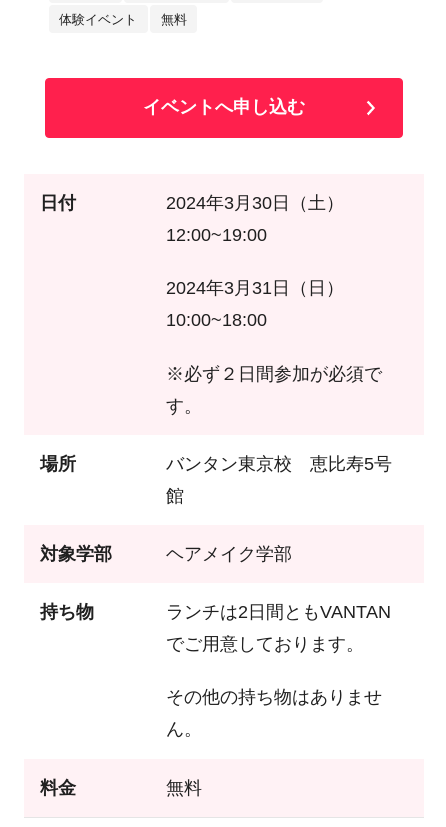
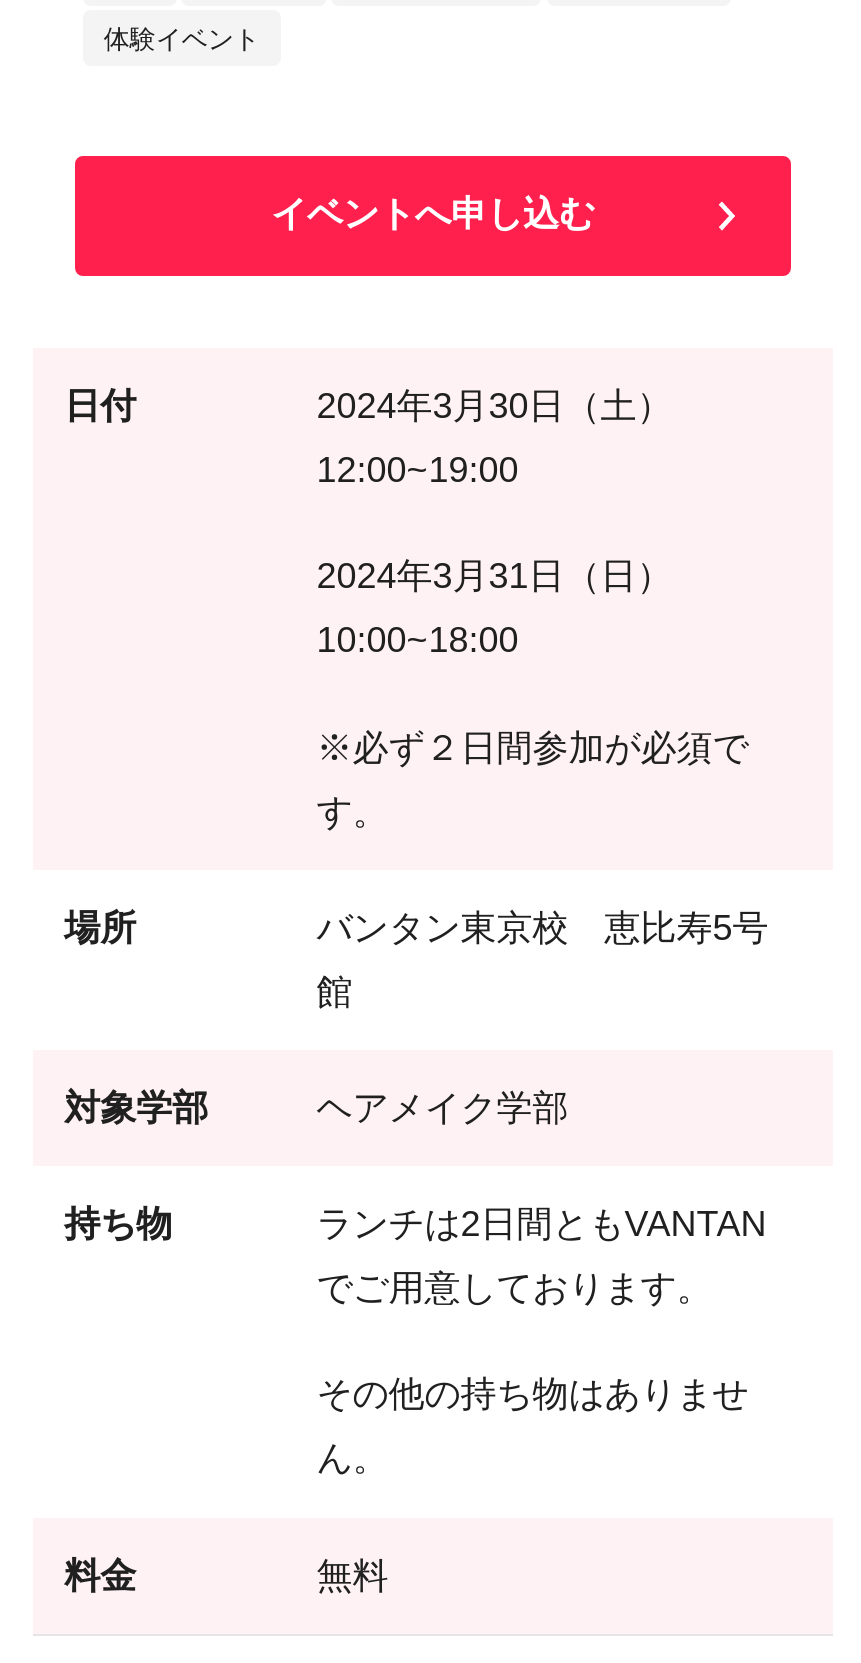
- 無料
